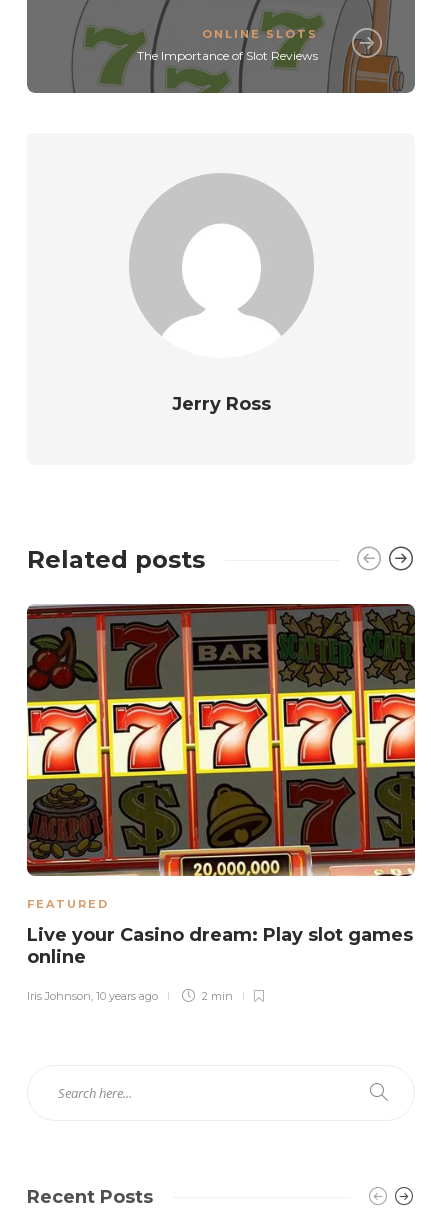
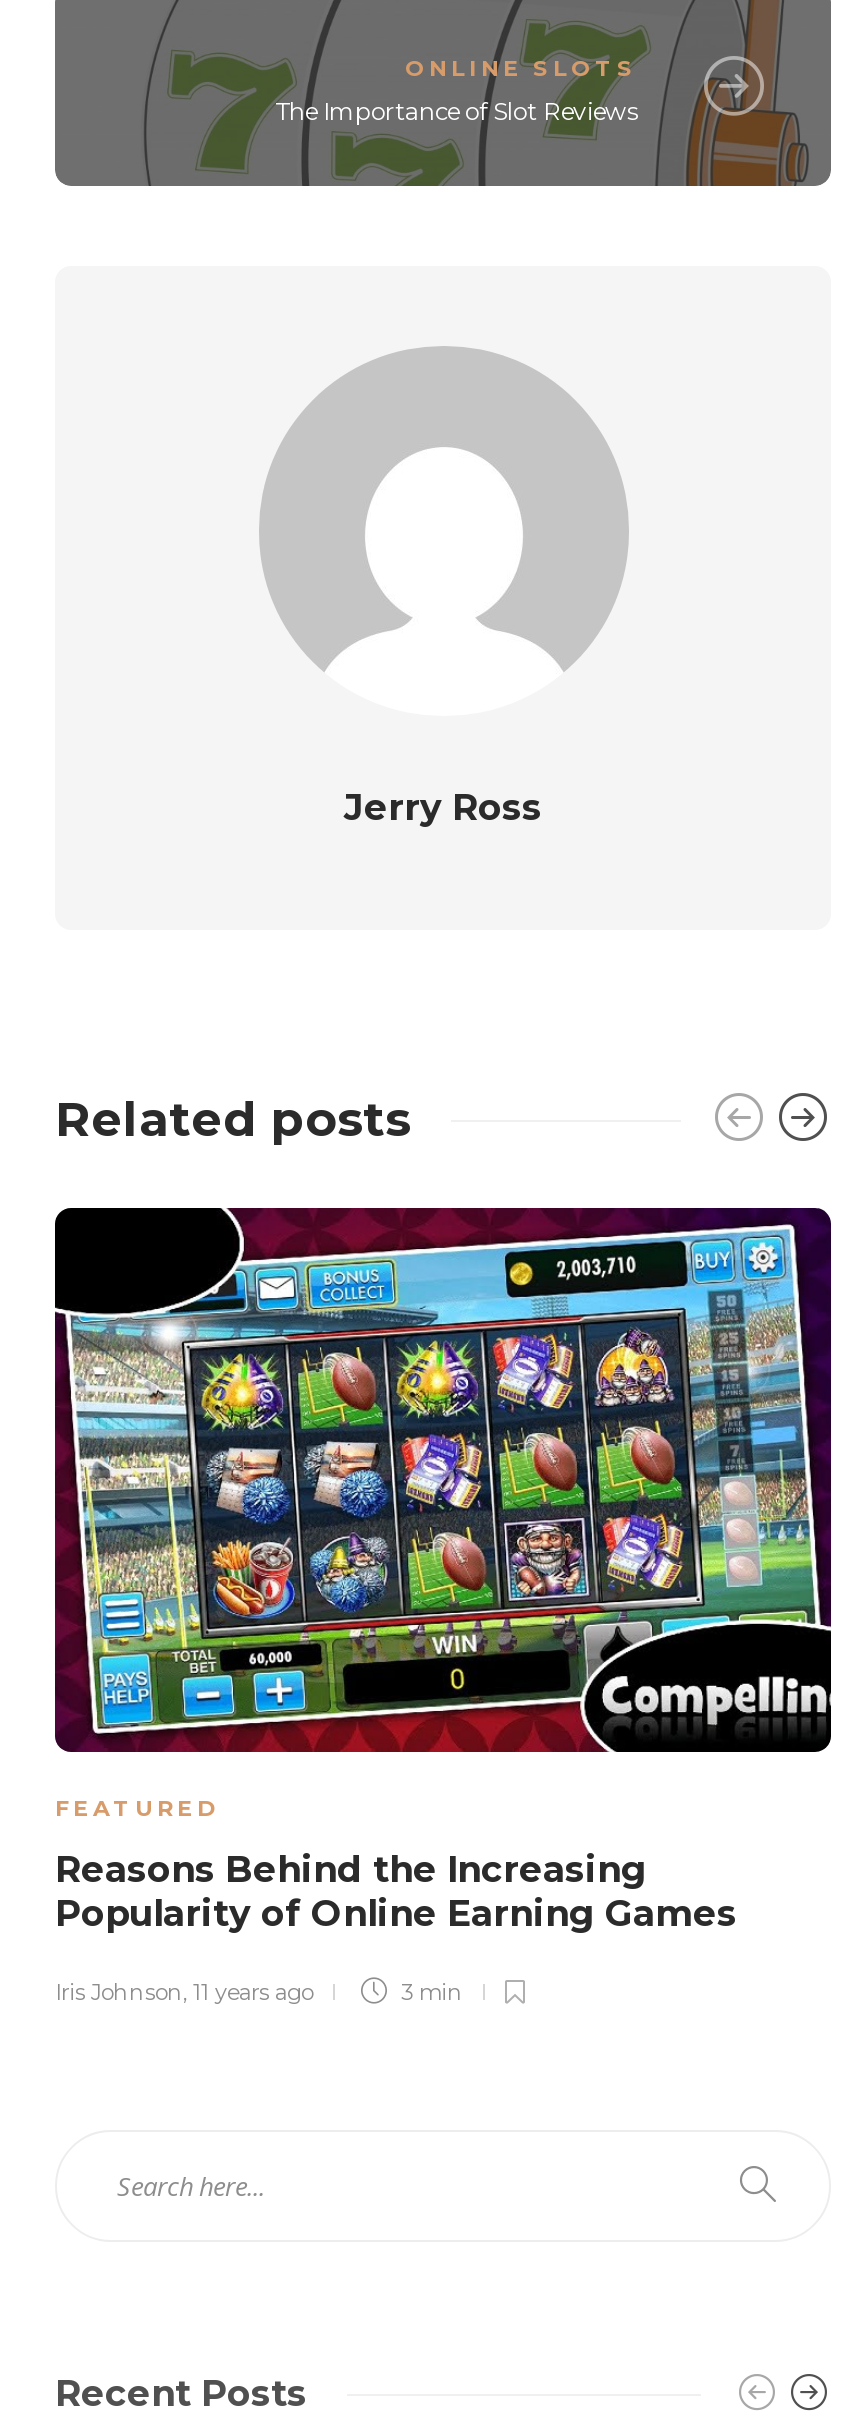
- [image]
+ [image]

- Live your Casino dream: Play slot games
- online
+ Reasons Behind the Increasing
+ Popularity of Online Earning Games

- Iris Johnson, 10 years ago
- 2 min
+ Iris Johnson, 11 years ago
+ 3 min
